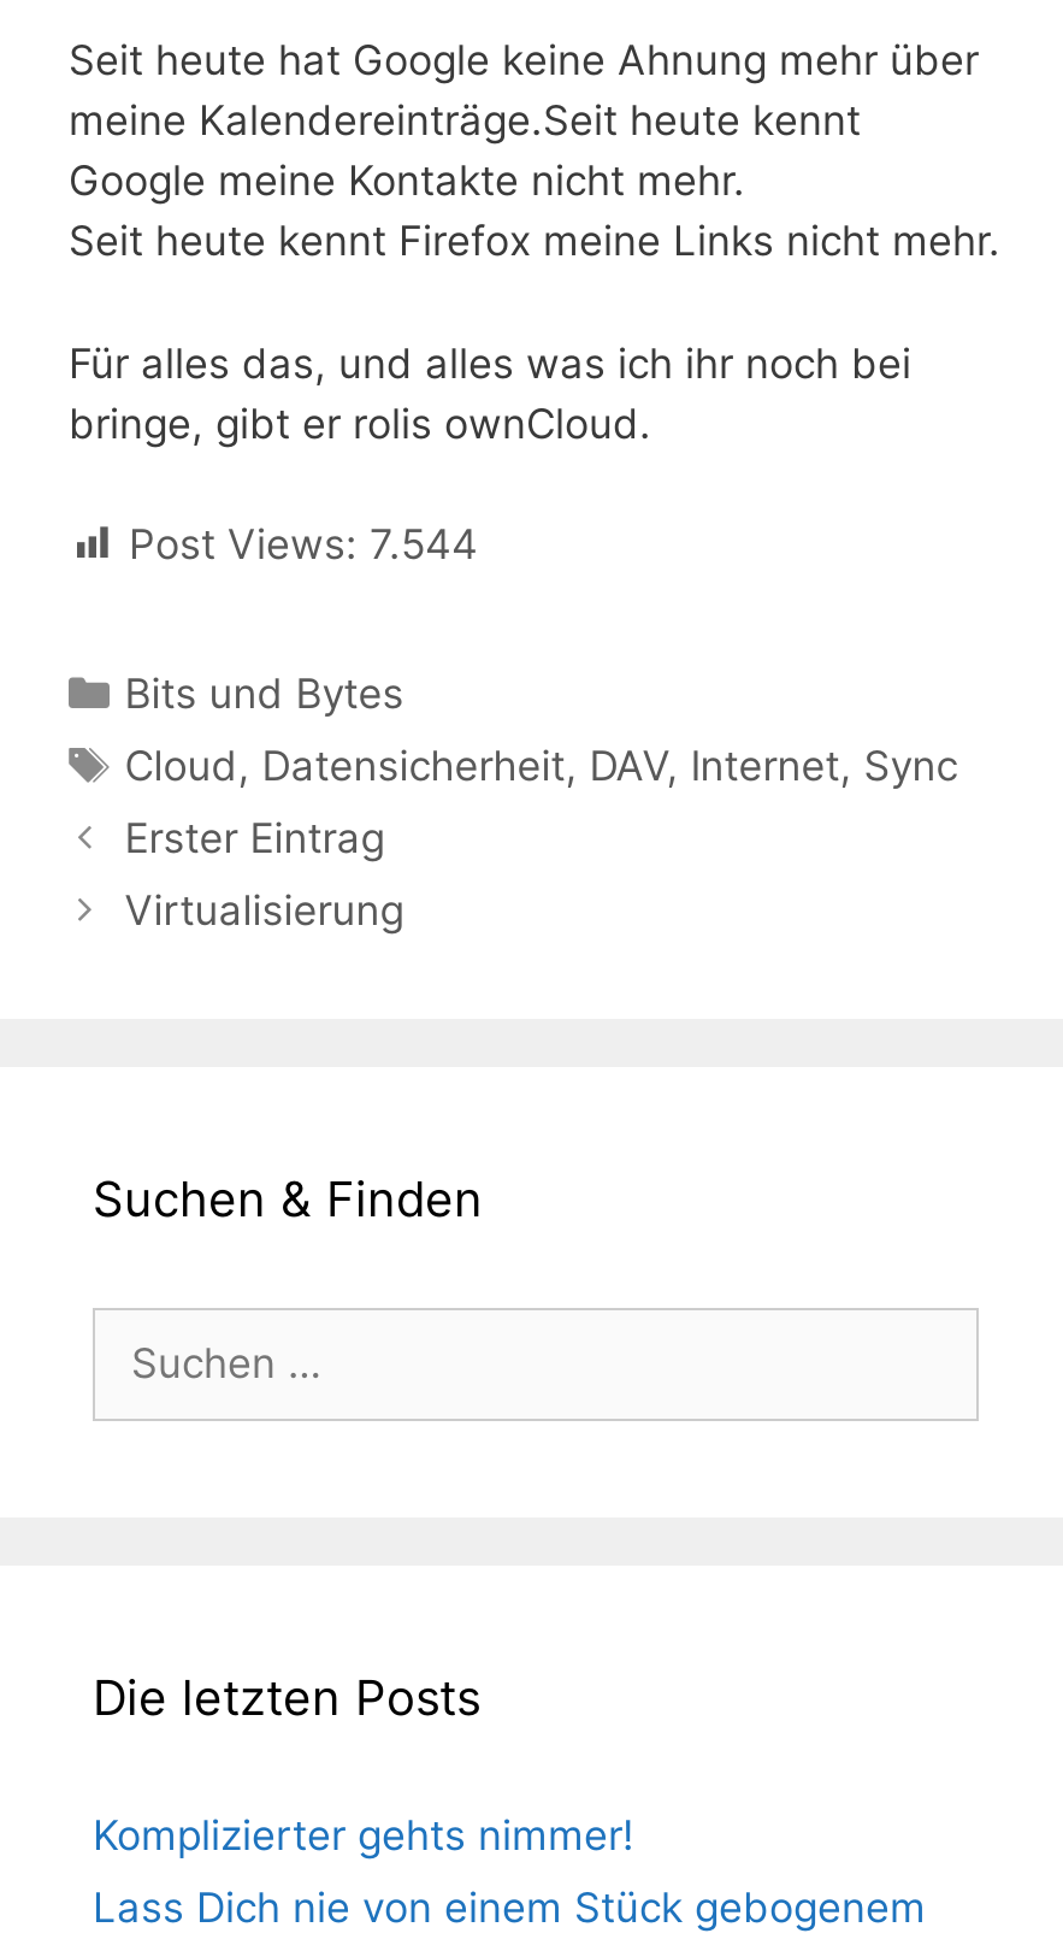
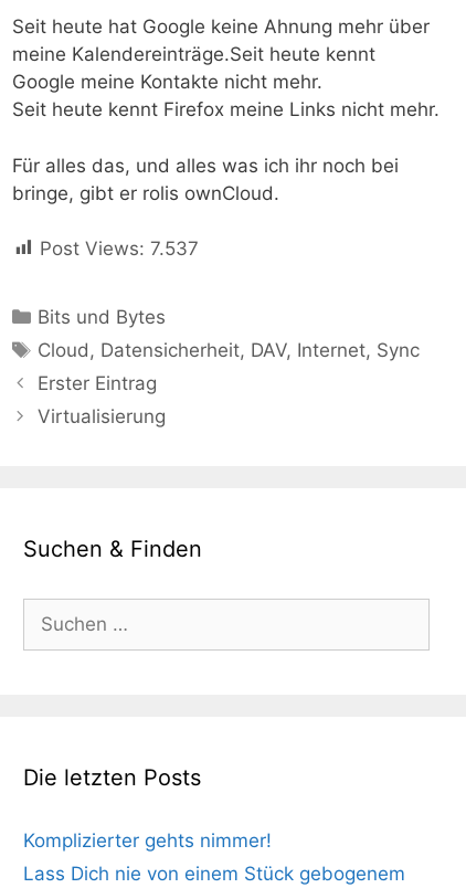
- Post Views: 7.544
+ Post Views: 7.537
